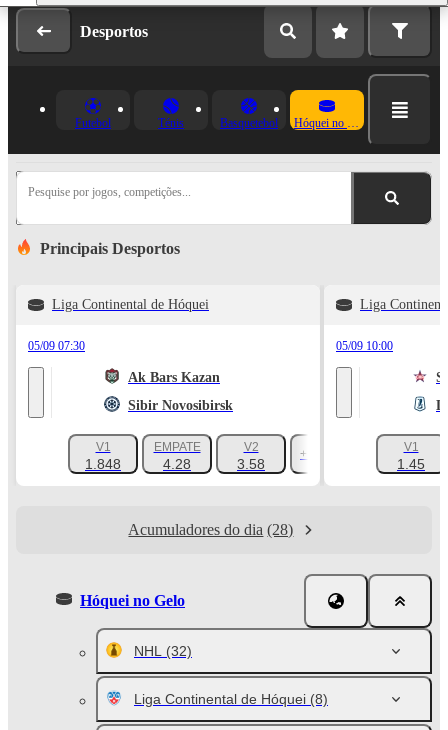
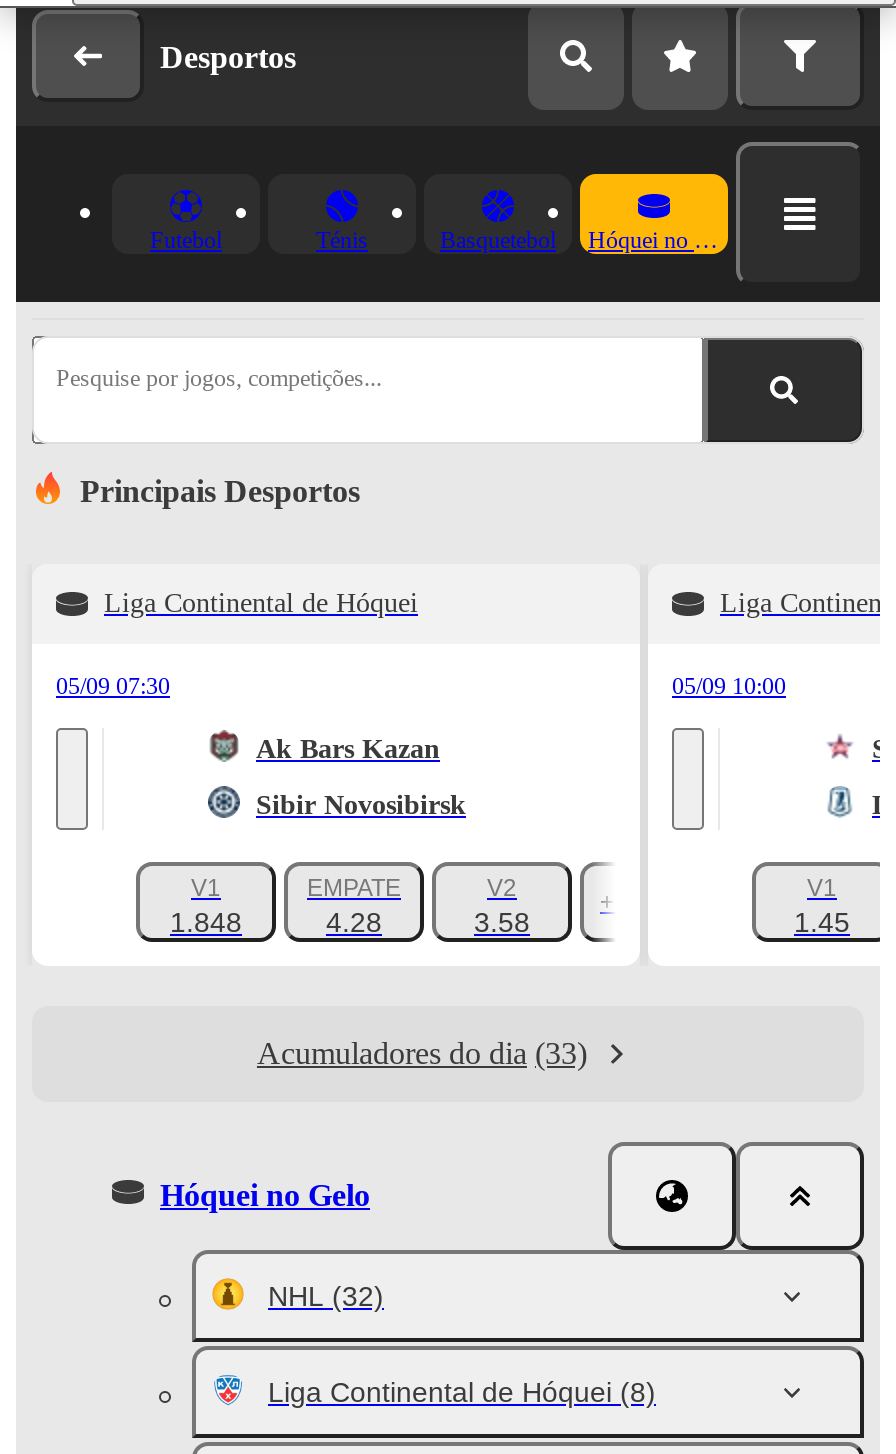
- Acumuladores do dia (28)
+ Acumuladores do dia (33)
